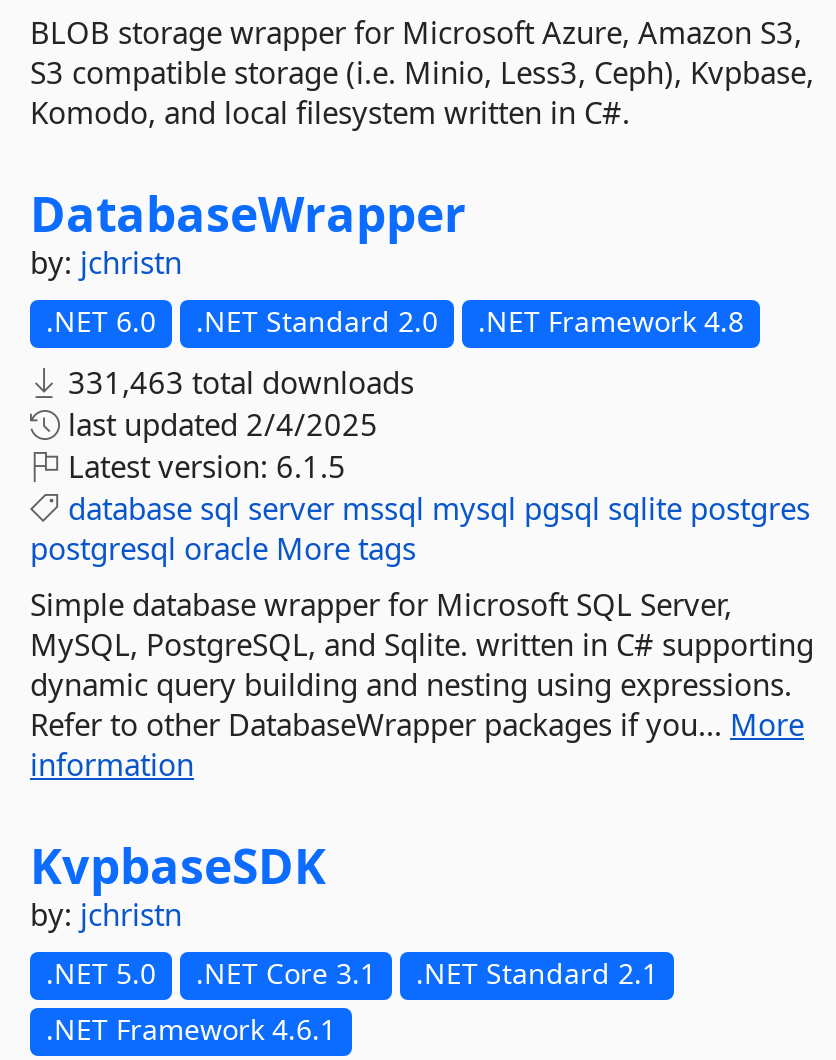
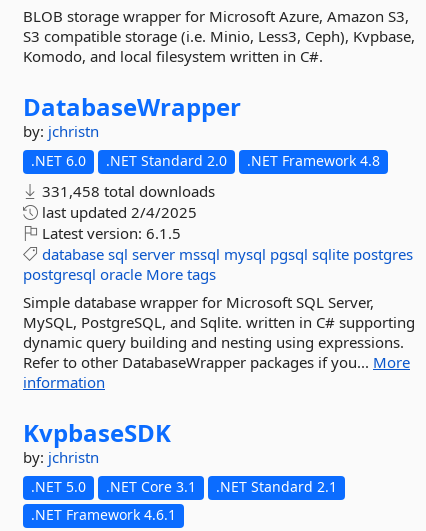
- 331,463 total downloads
+ 331,458 total downloads
